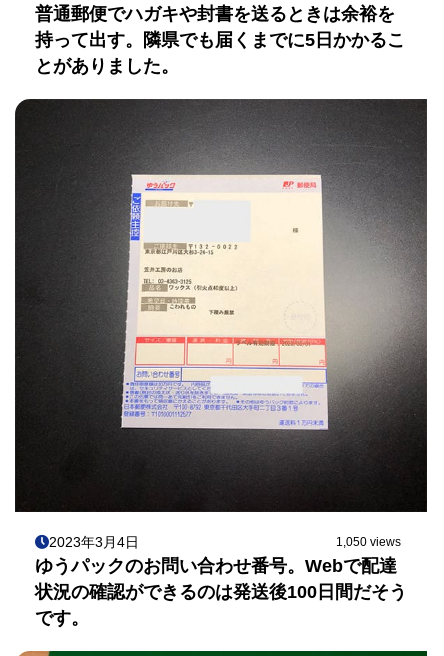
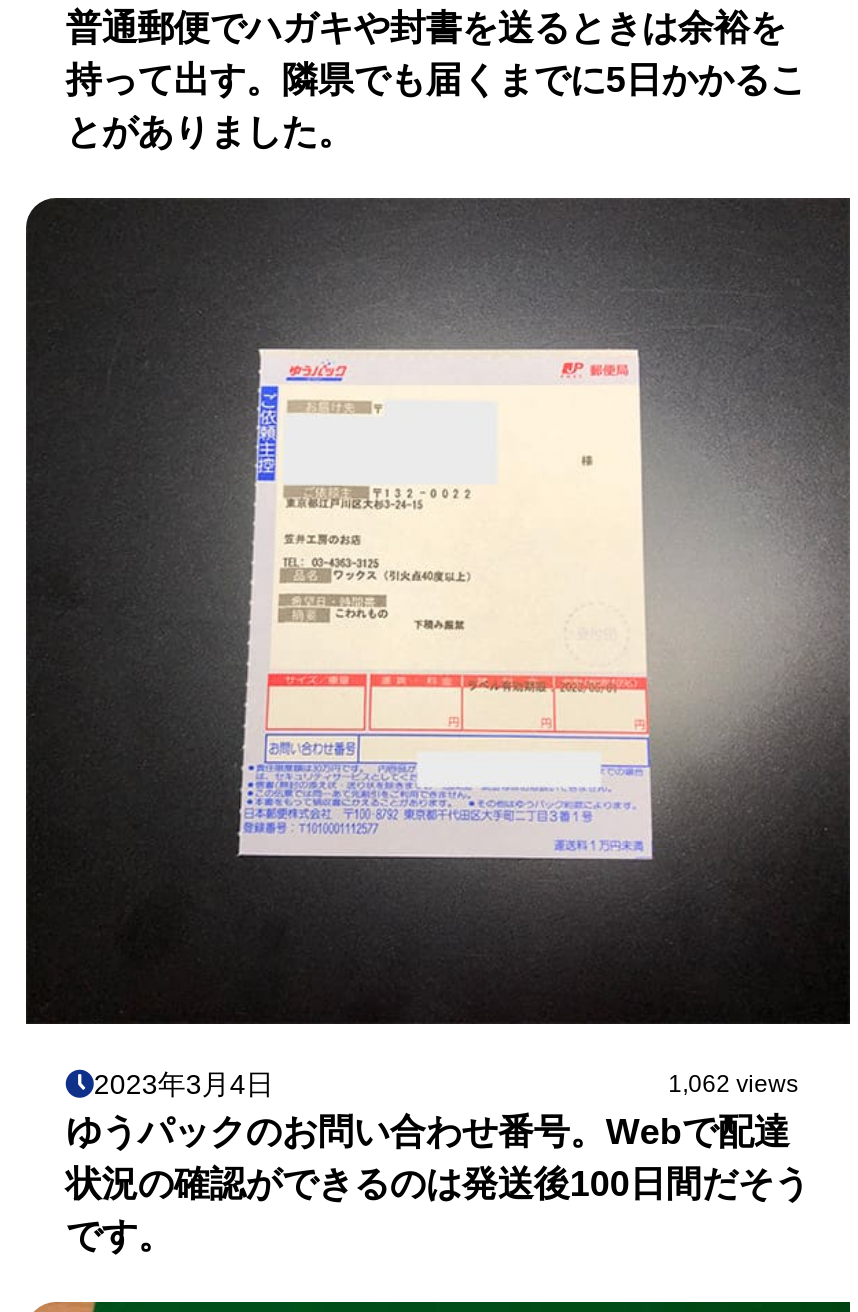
- 1,050 views
+ 1,062 views
